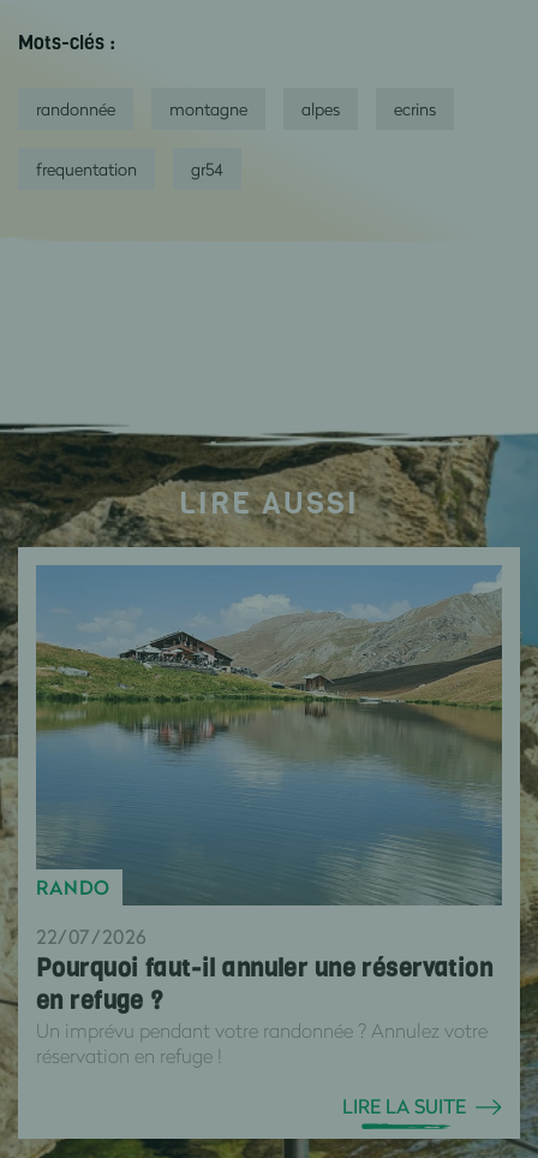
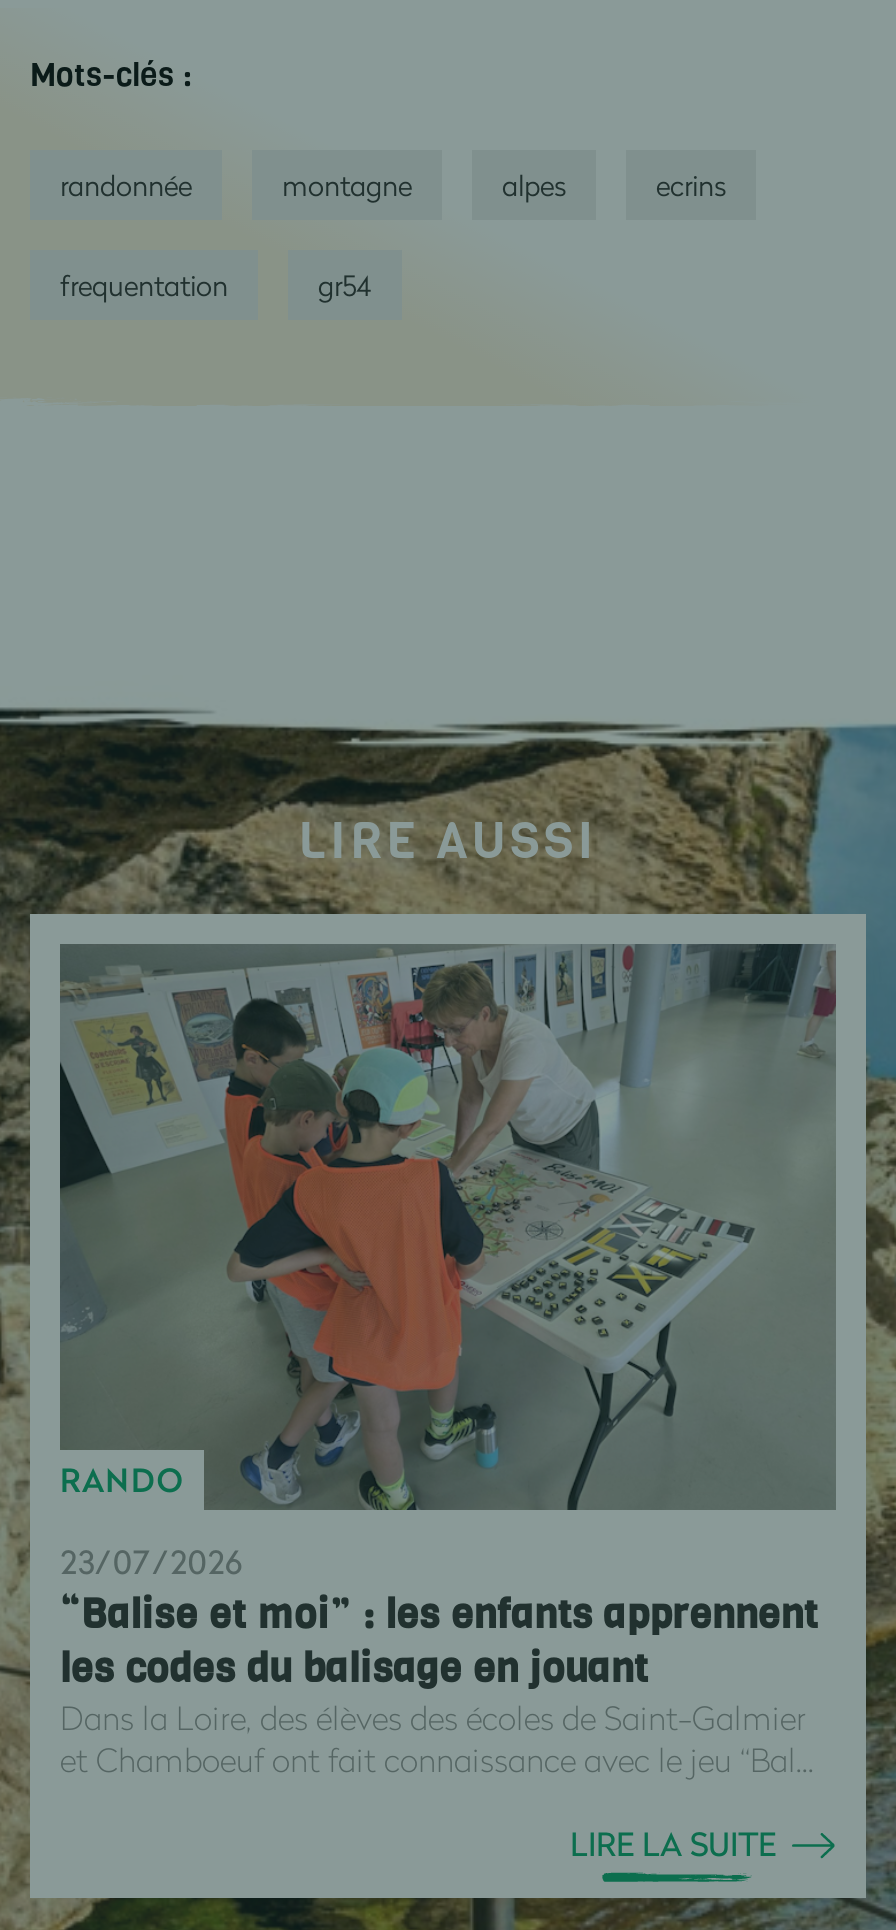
- [image]
- 22/07/2026
- Pourquoi faut-il annuler une réservation
- en refuge ?
- Un imprévu pendant votre randonnée ? Annulez votre
- réservation en refuge !
+ [image]
+ 23/07/2026
+ “Balise et moi” : les enfants apprennent
+ les codes du balisage en jouant
+ Dans la Loire, des élèves des écoles de Saint-Galmier
+ et Chamboeuf ont fait connaissance avec le jeu “Bal...
